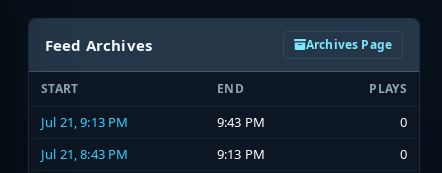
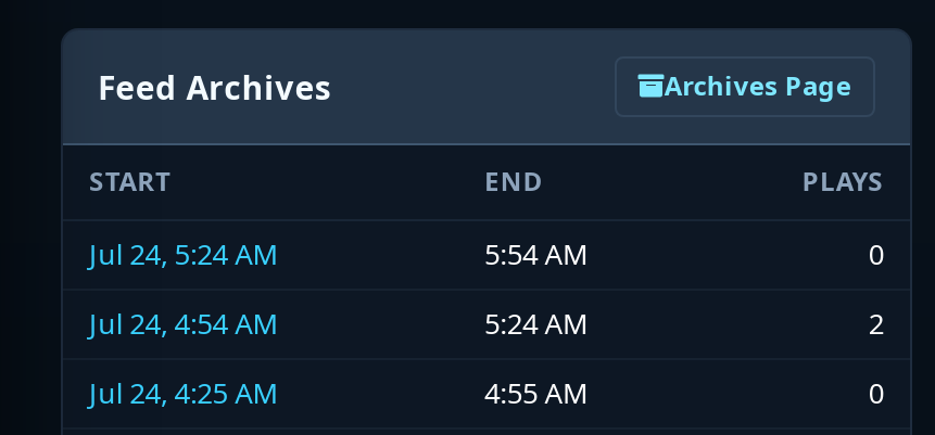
- Jul 21, 9:13 PM
- 9:43 PM
+ Jul 24, 5:24 AM
+ 5:54 AM

- Jul 21, 8:43 PM
- 9:13 PM
+ Jul 24, 4:54 AM
+ 5:24 AM
+ 2
+ Jul 24, 4:25 AM
+ 4:55 AM
